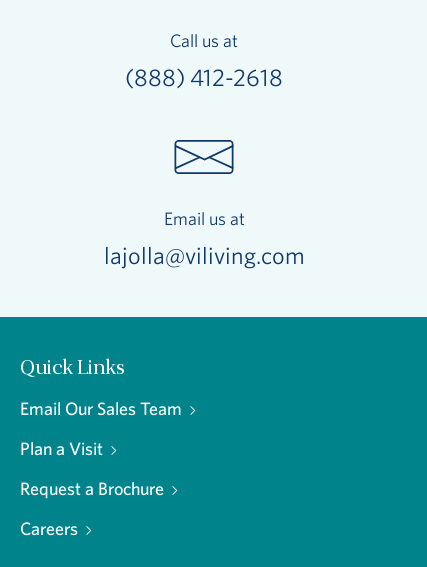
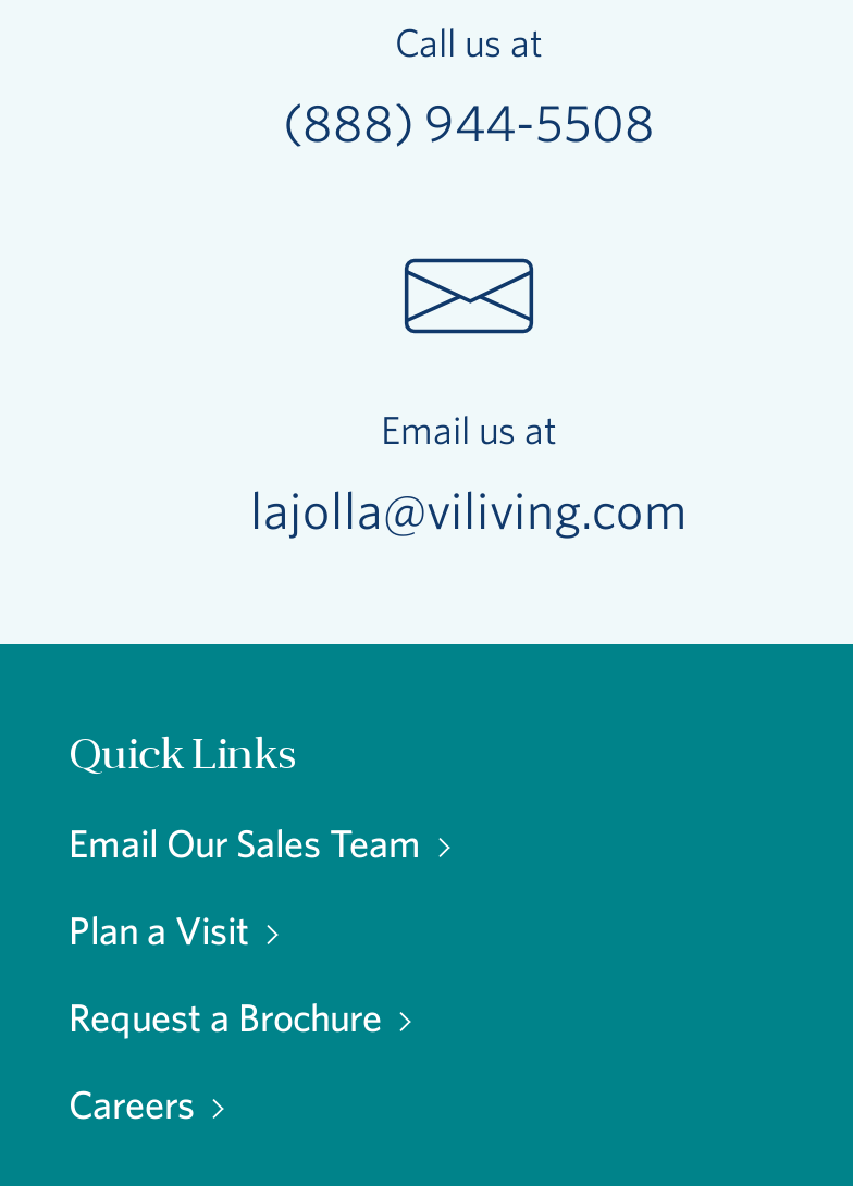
- (888) 412-2618
+ (888) 944-5508
